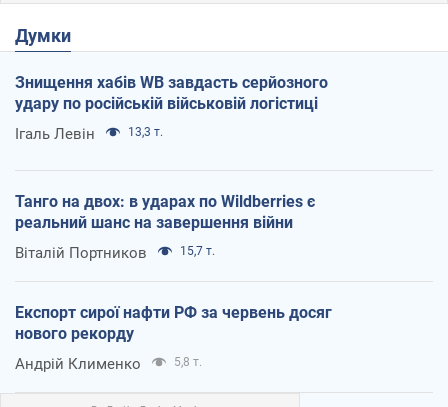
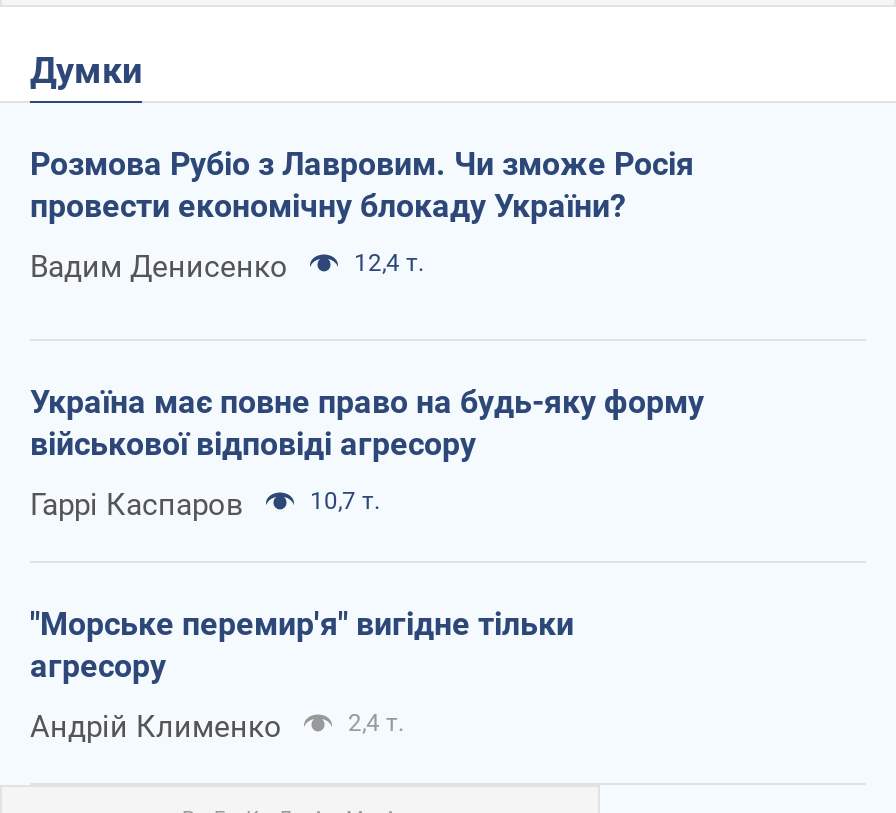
- Знищення хабів WB завдасть серйозного
- удару по російській військовій логістиці
+ Розмова Рубіо з Лавровим. Чи зможе Росія
+ провести економічну блокаду України?

- Ігаль Левін
- 13,3 т.
+ Вадим Денисенко
+ 12,4 т.

- Танго на двох: в ударах по Wildberries є
- реальний шанс на завершення війни
+ Україна має повне право на будь-яку форму
+ військової відповіді агресору

- Віталій Портников
- 15,7 т.
+ Гаррі Каспаров
+ 10,7 т.

- Експорт сирої нафти РФ за червень досяг
- нового рекорду
+ "Морське перемир'я" вигідне тільки
+ агресору

- 5,8 т.
+ 2,4 т.
